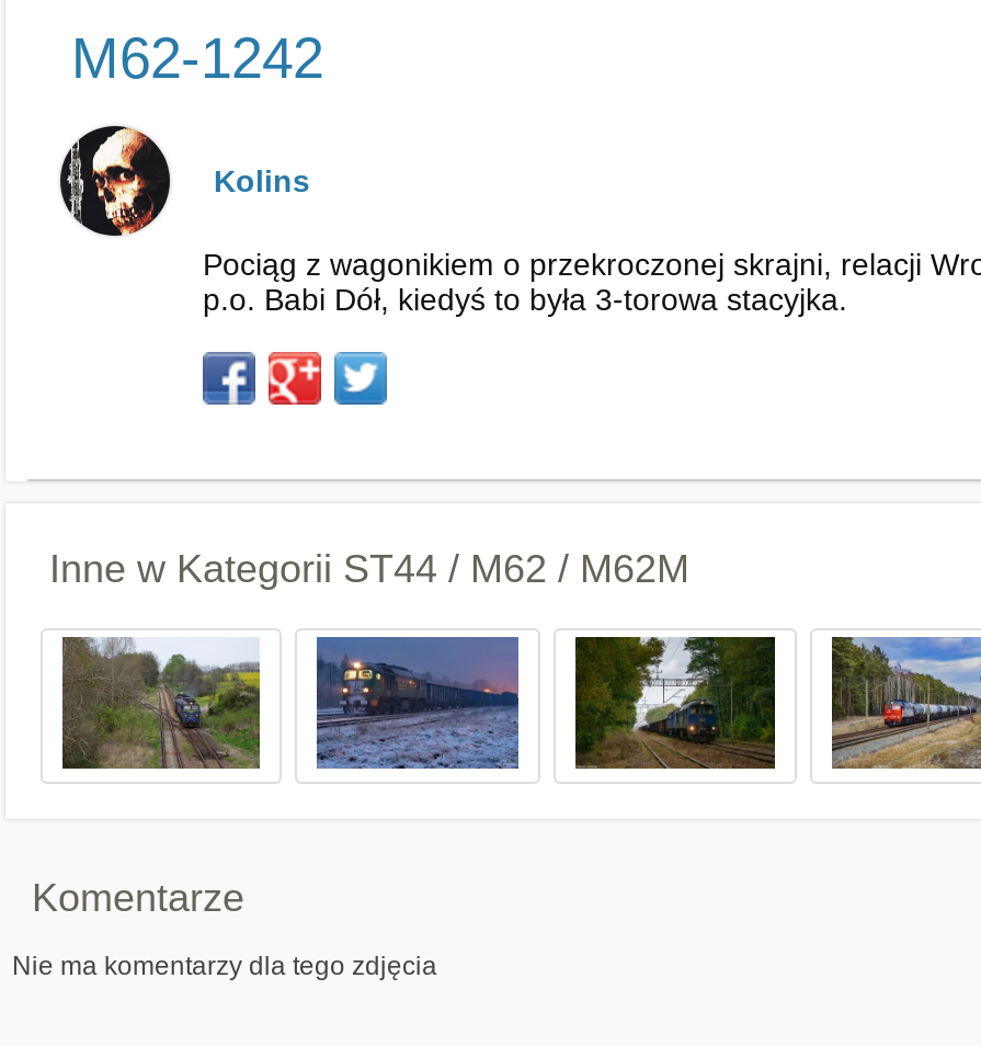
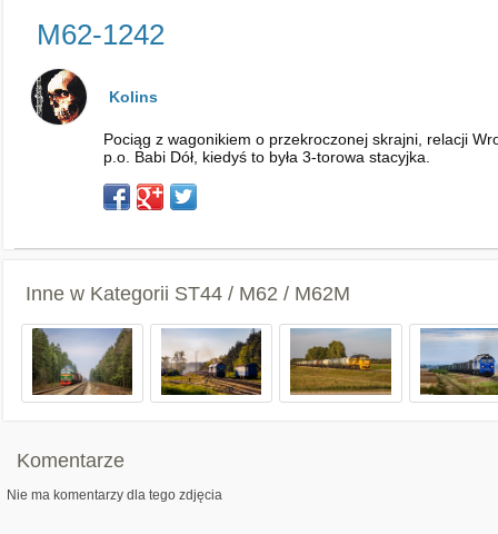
- [image]
+ [image]

- [image]
+ [image]

- [image]
+ [image]

- [image]
+ [image]
